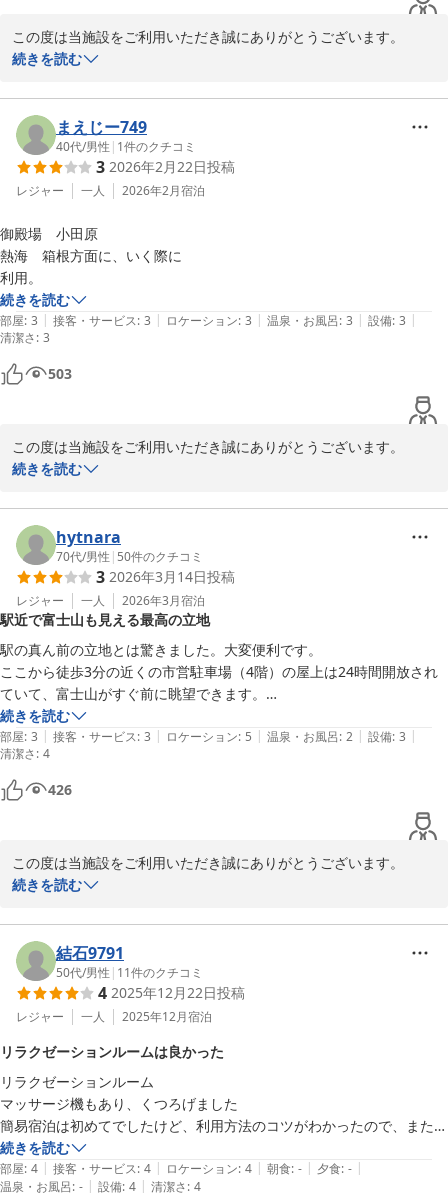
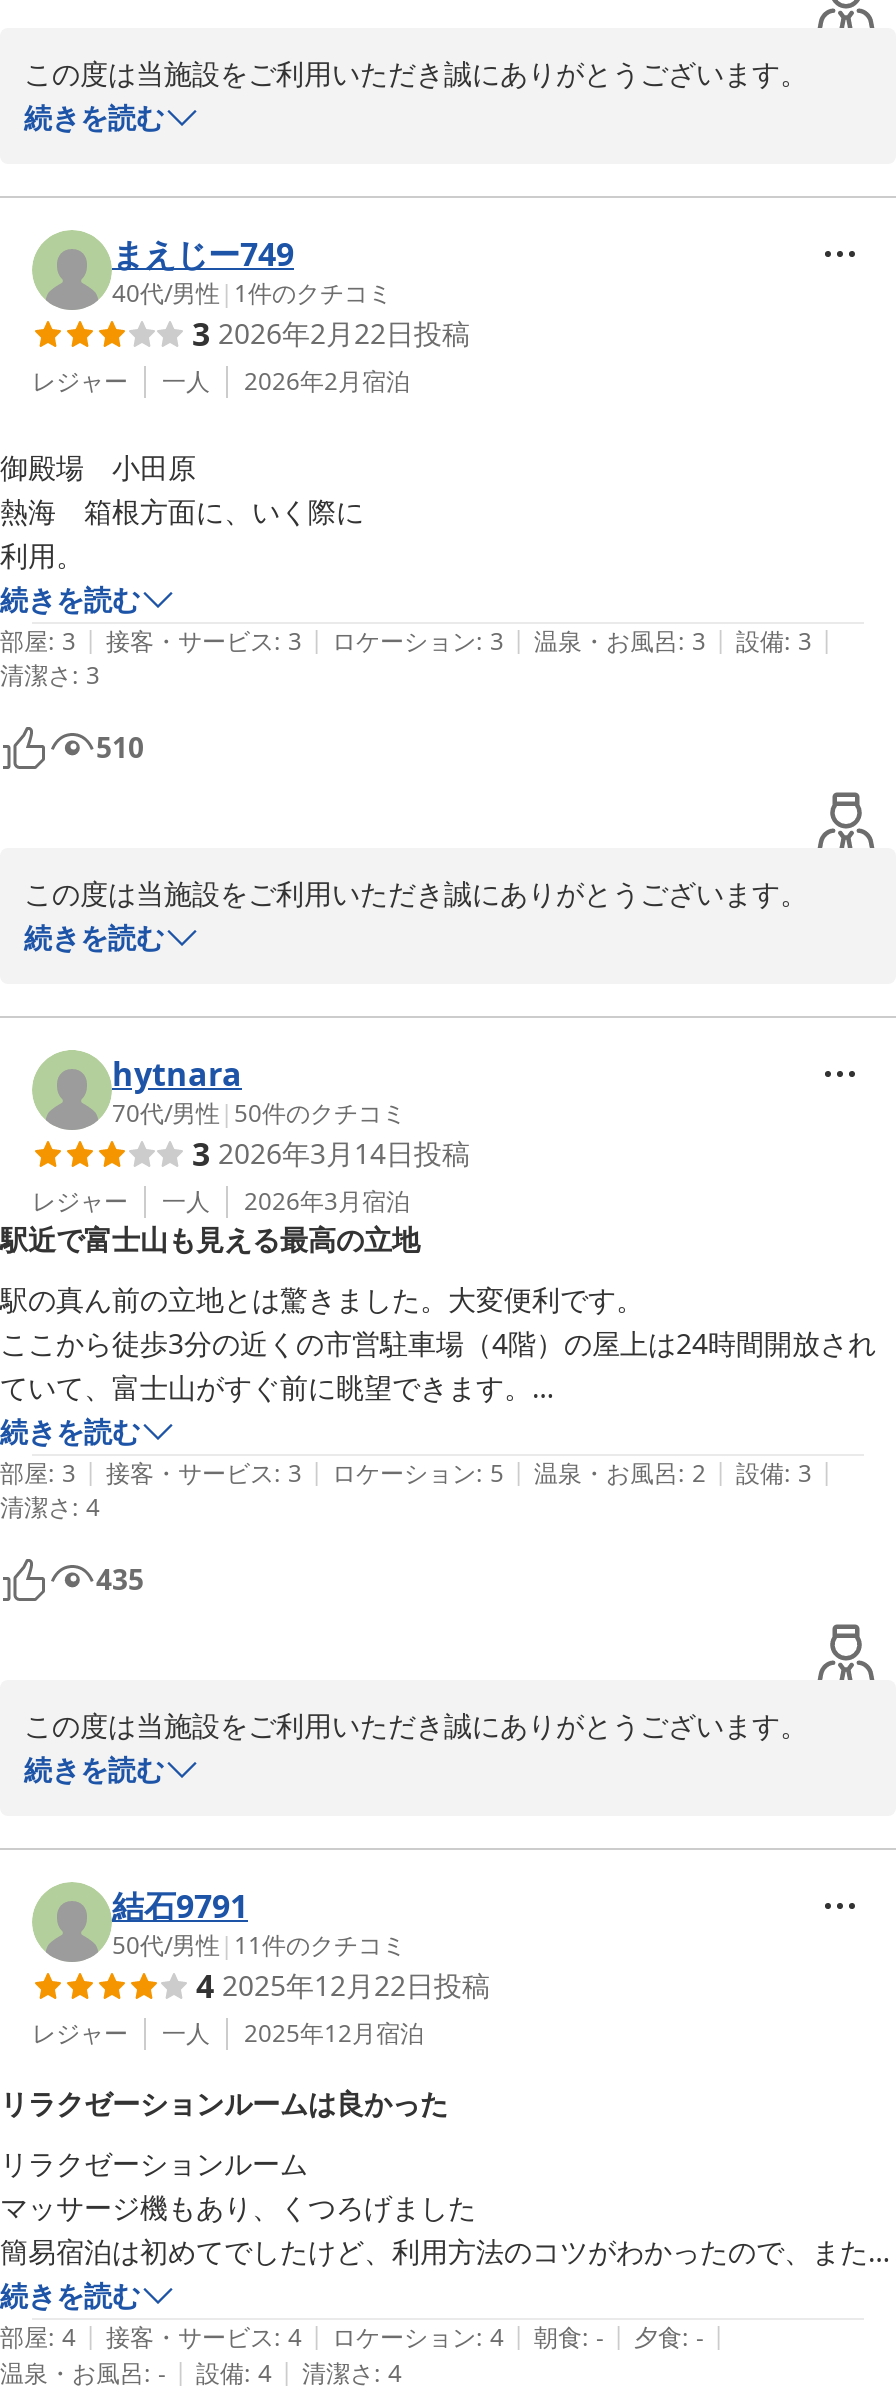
- 503
+ 510

- 426
+ 435
